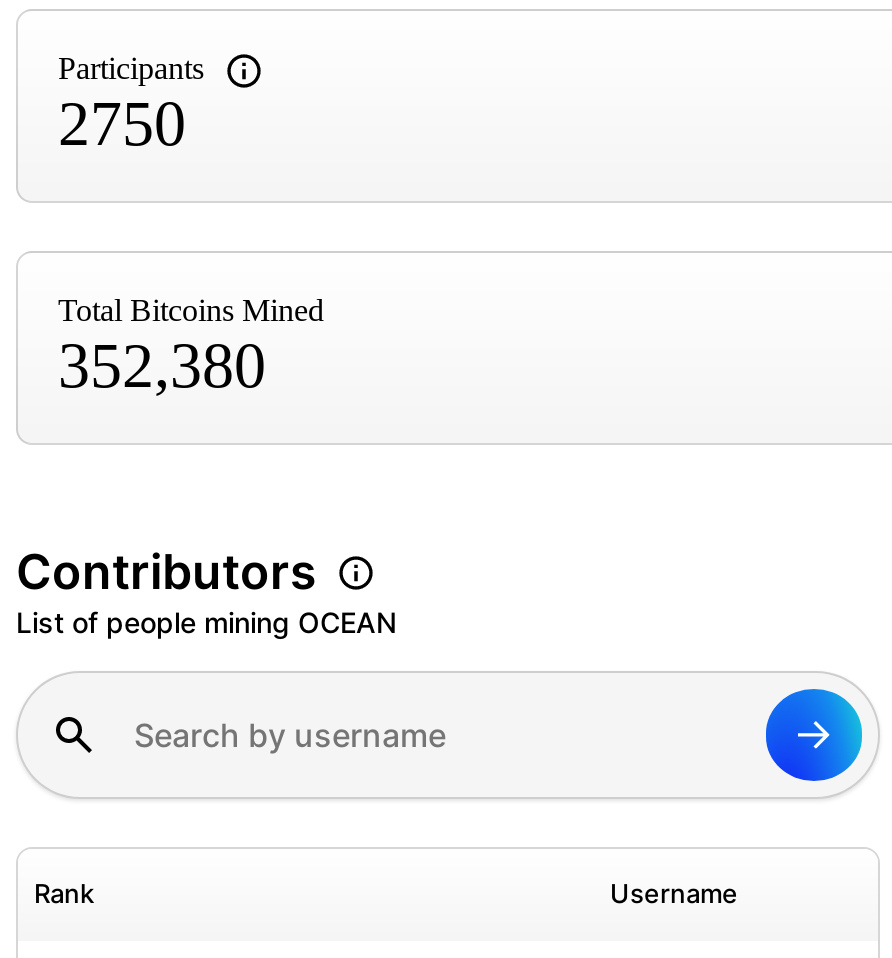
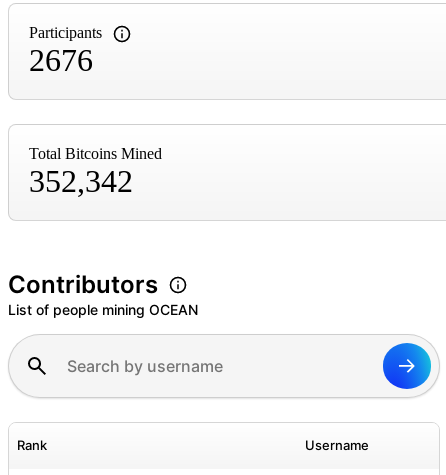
- 2750
+ 2676

- 352,380
+ 352,342
